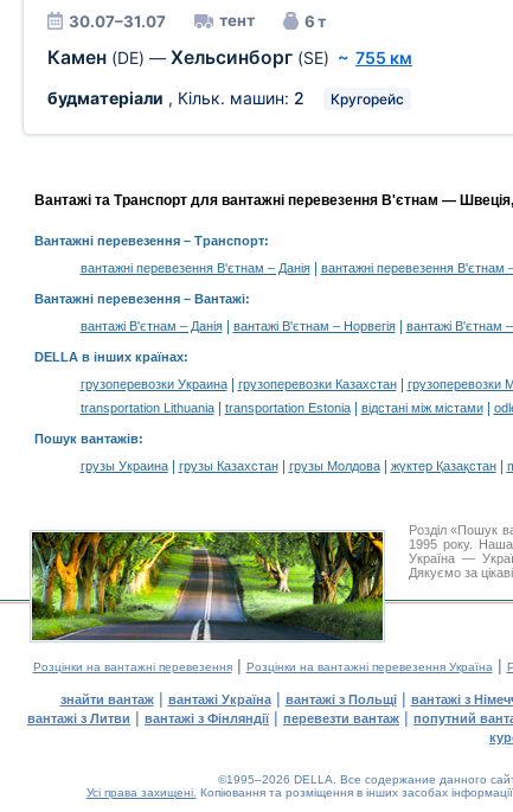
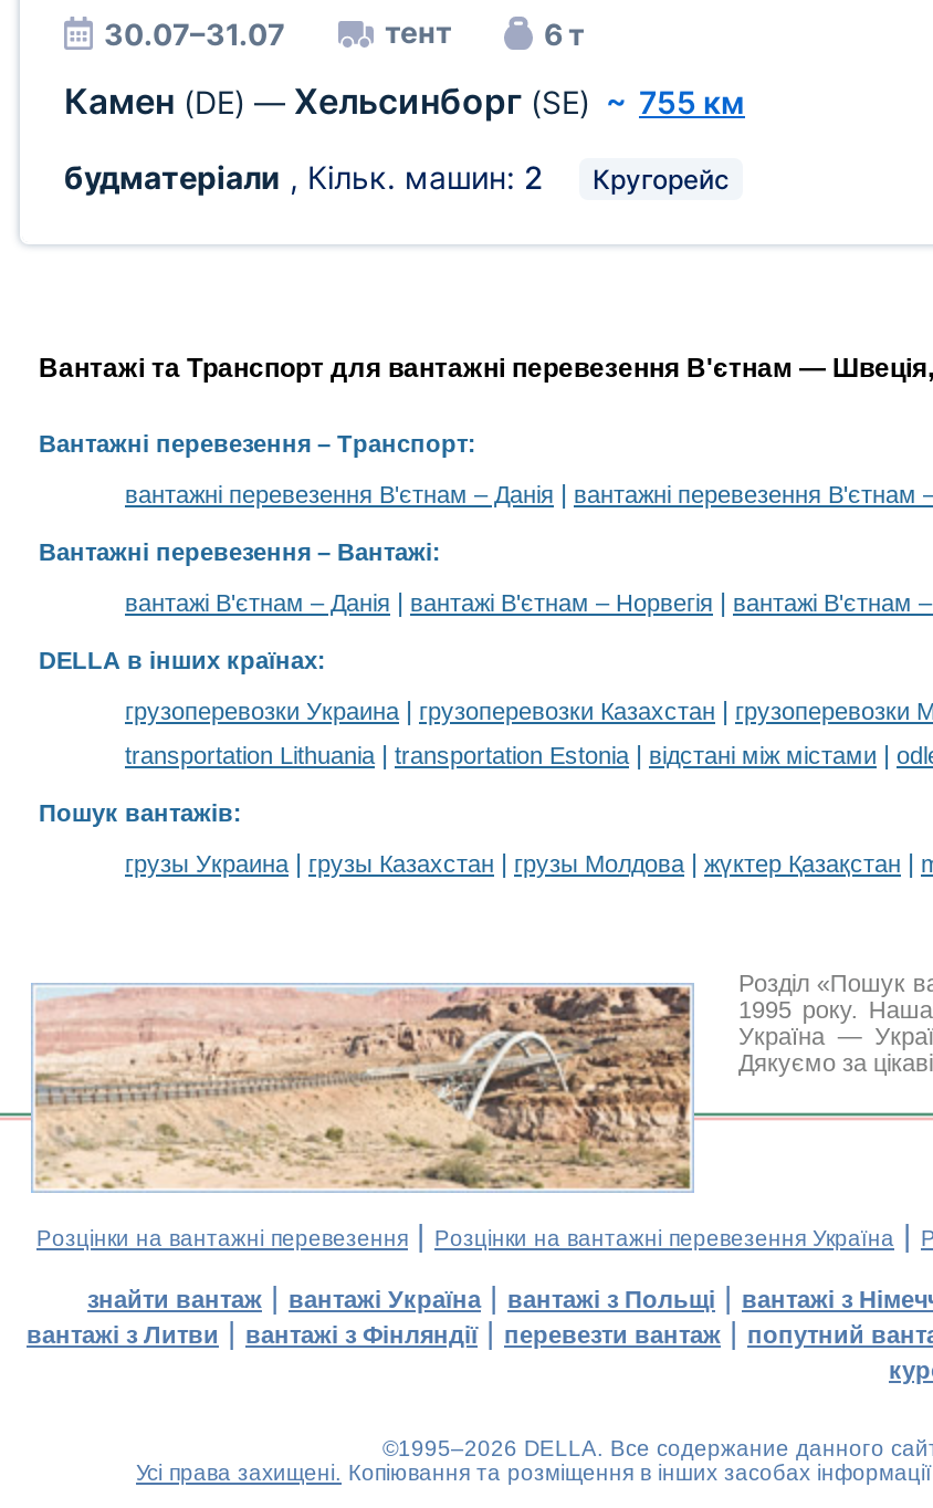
- [image]
+ [image]
